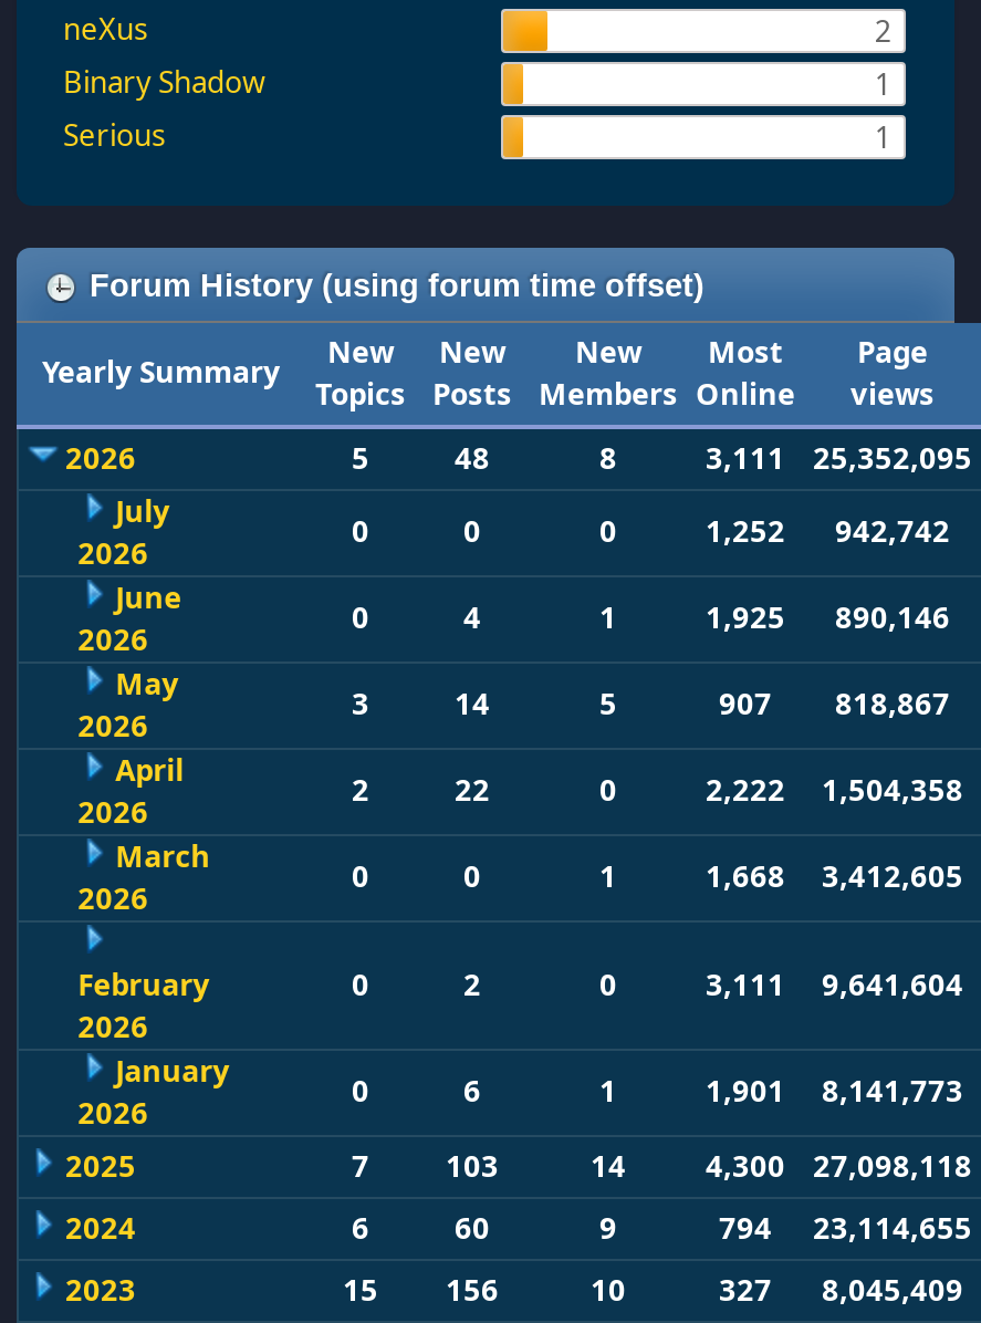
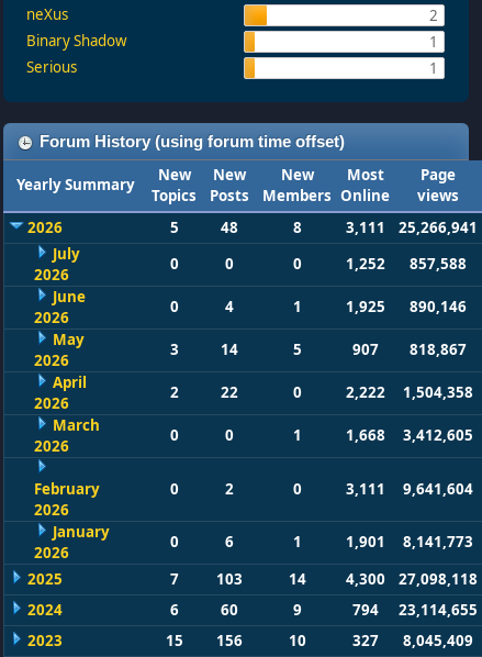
- 3,111 25,352,095
+ 3,111 25,266,941

- 1,252 942,742
+ 1,252 857,588
